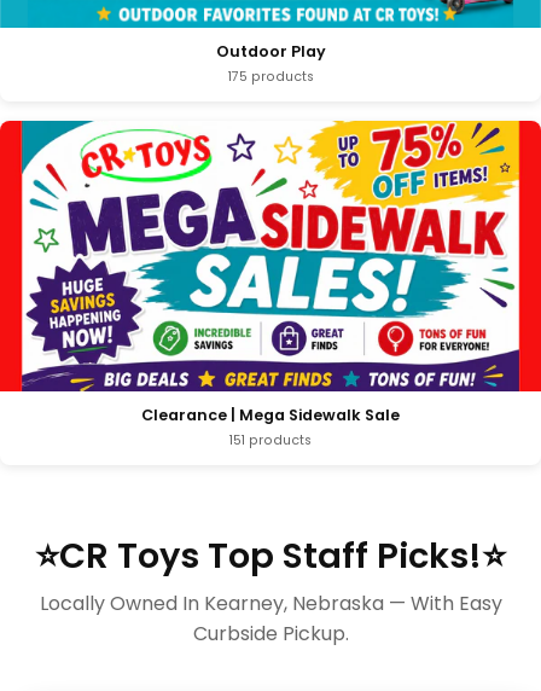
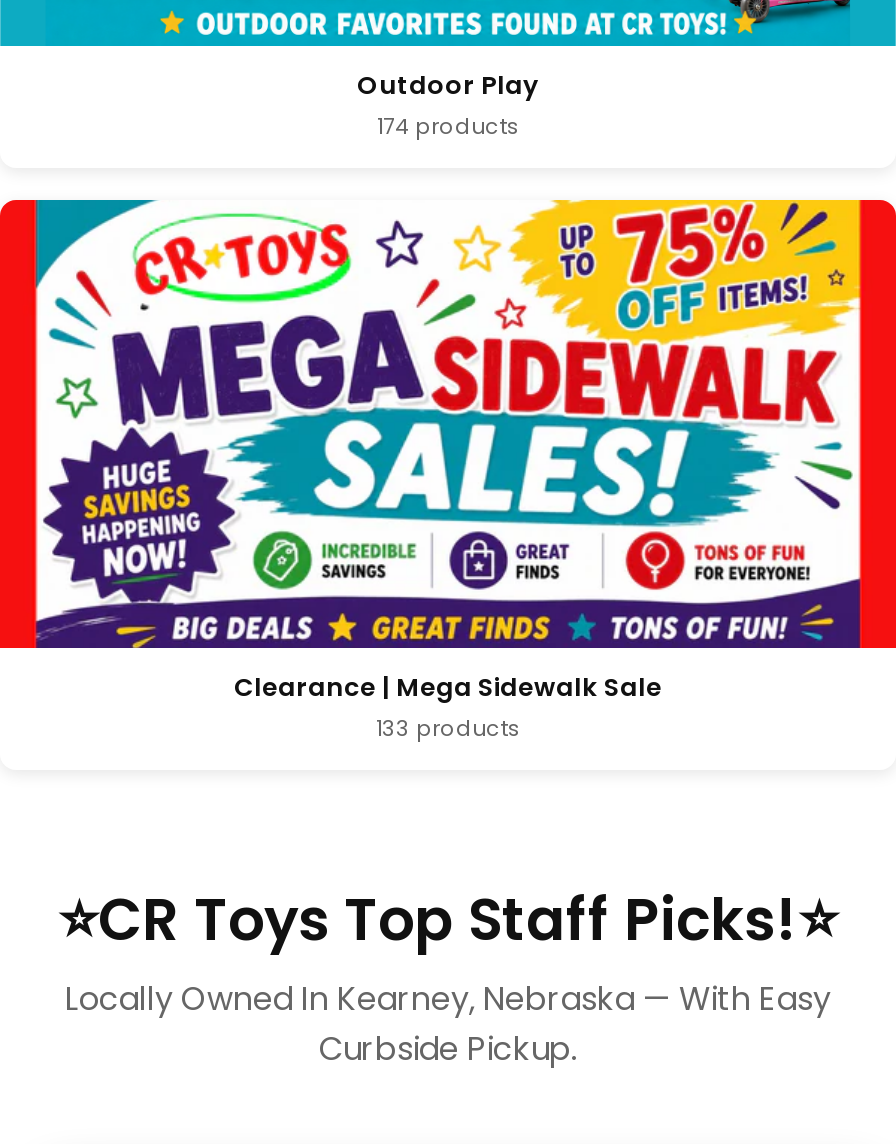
- 175 products
+ 174 products

- 151 products
+ 133 products
